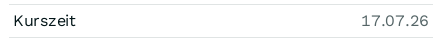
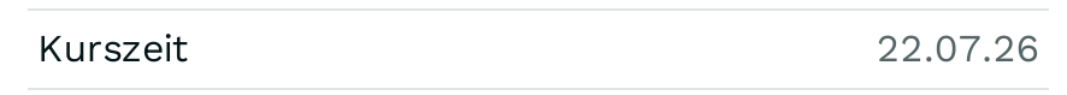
- 17.07.26
+ 22.07.26
